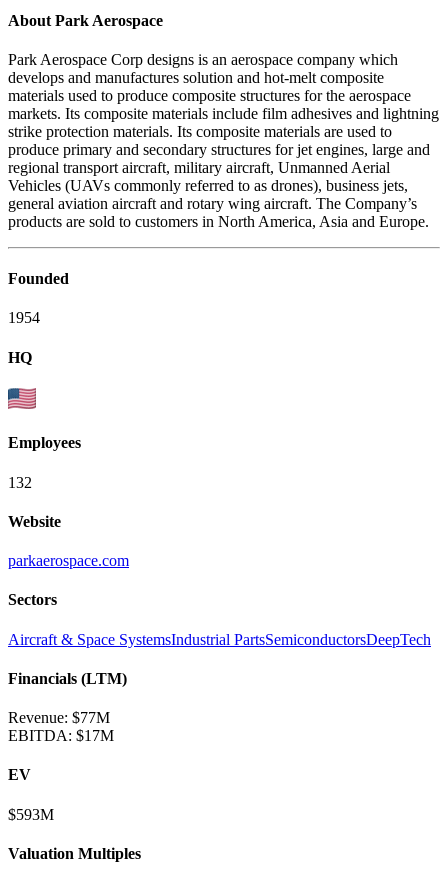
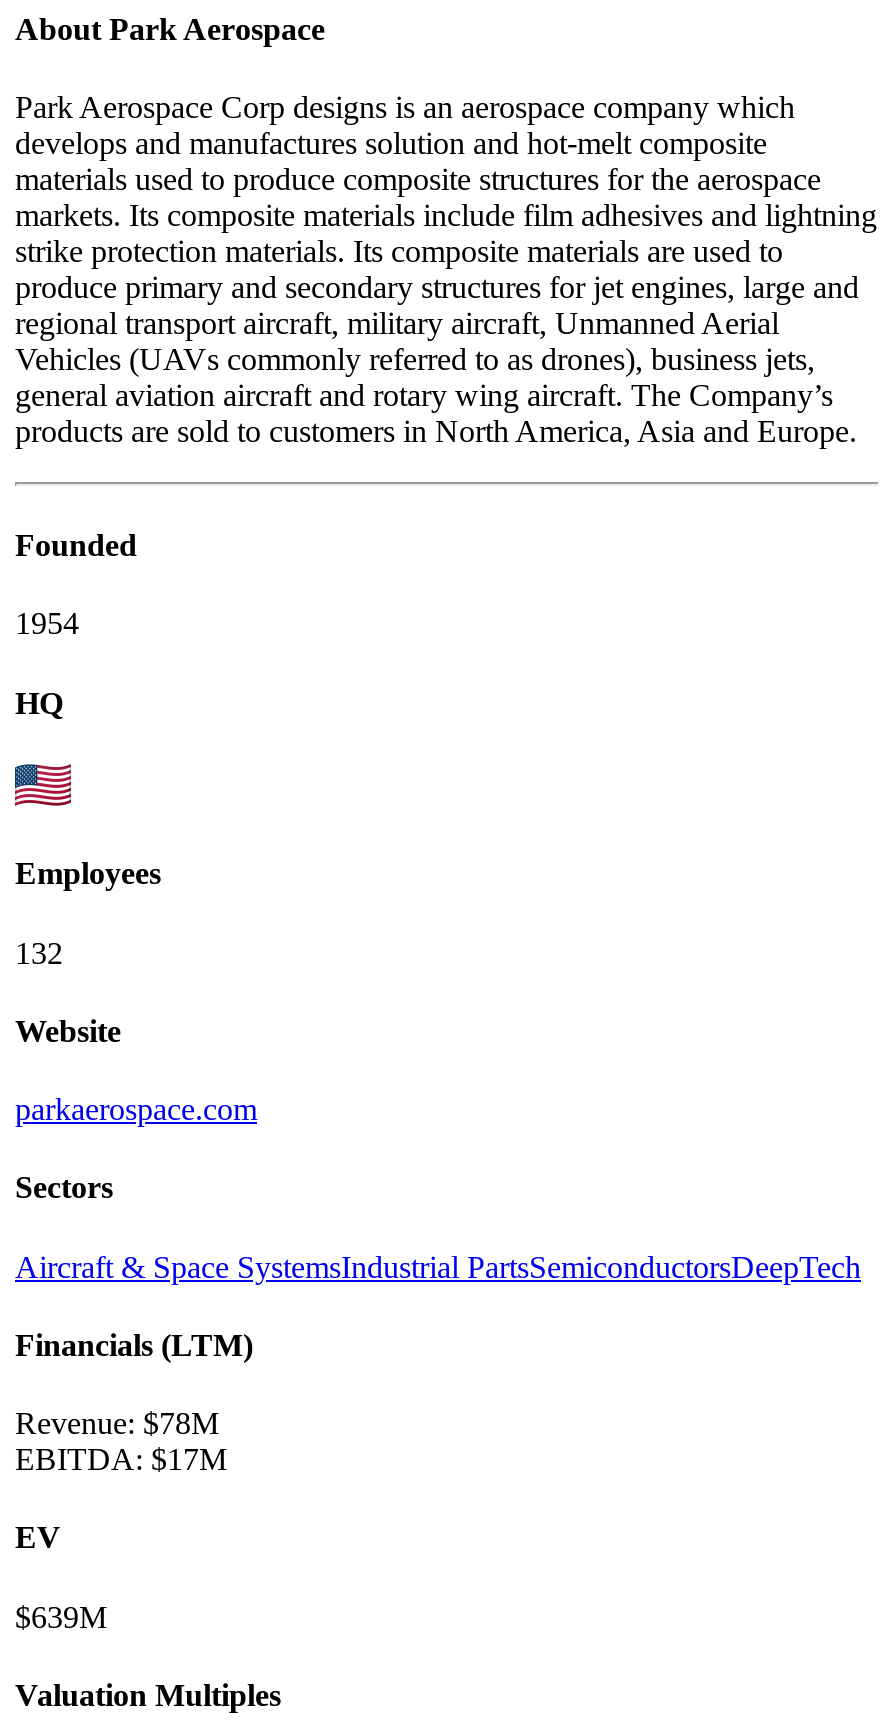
- Revenue: $77M
+ Revenue: $78M

- $593M
+ $639M
